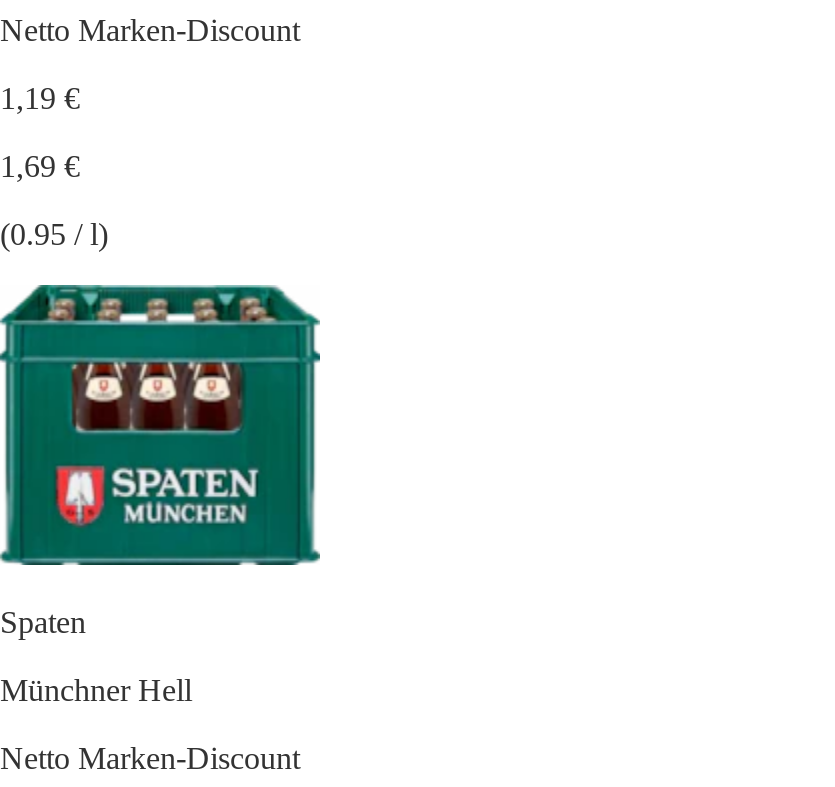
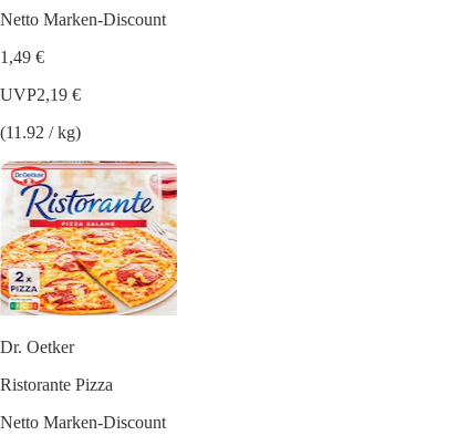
- 1,19 €
+ 1,49 €

- 1,69 €
+ UVP2,19 €

- (0.95 / l)
+ (11.92 / kg)

- [image]
- Spaten
+ [image]
+ Dr. Oetker

- Münchner Hell
+ Ristorante Pizza
